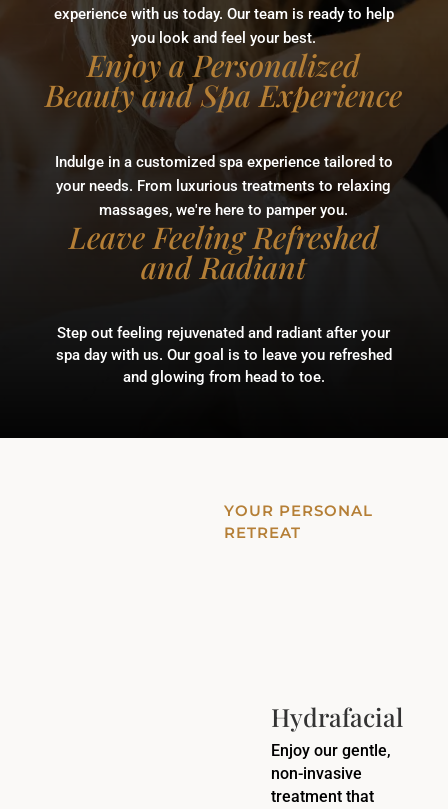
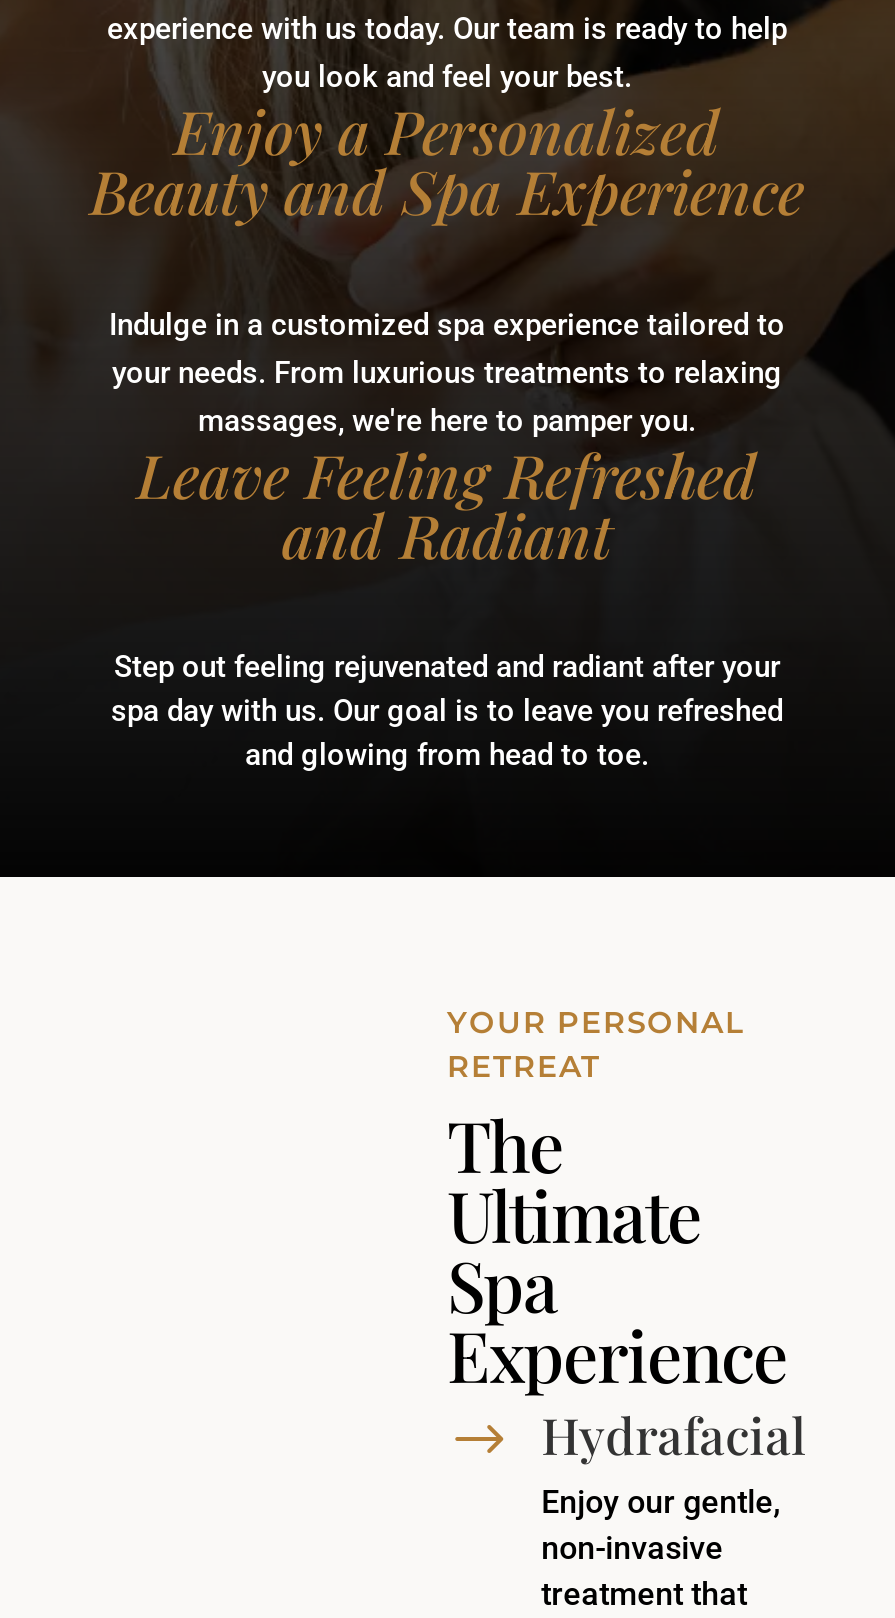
+ The
+ Ultimate
+ Spa
+ Experience
